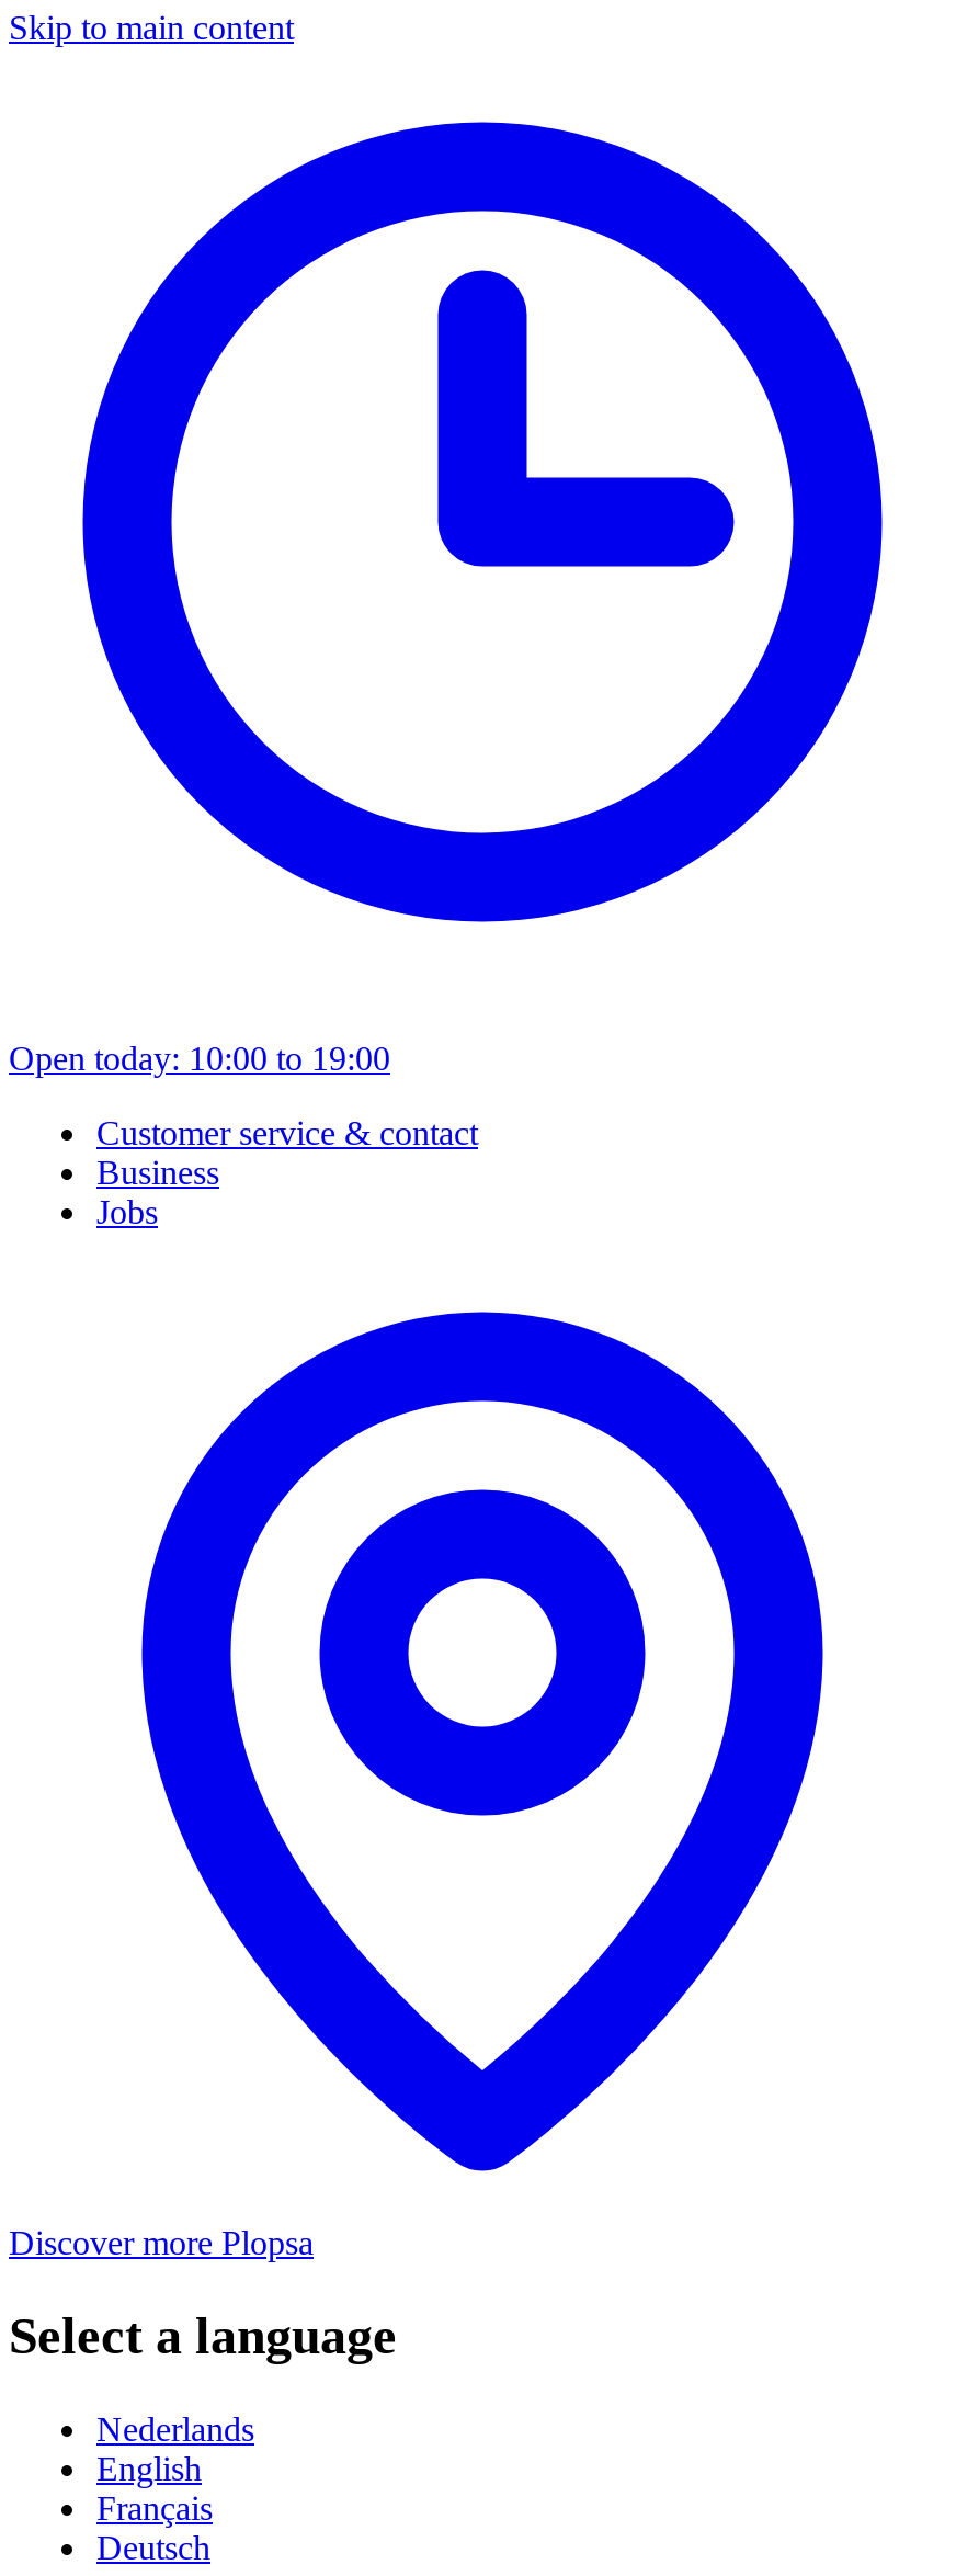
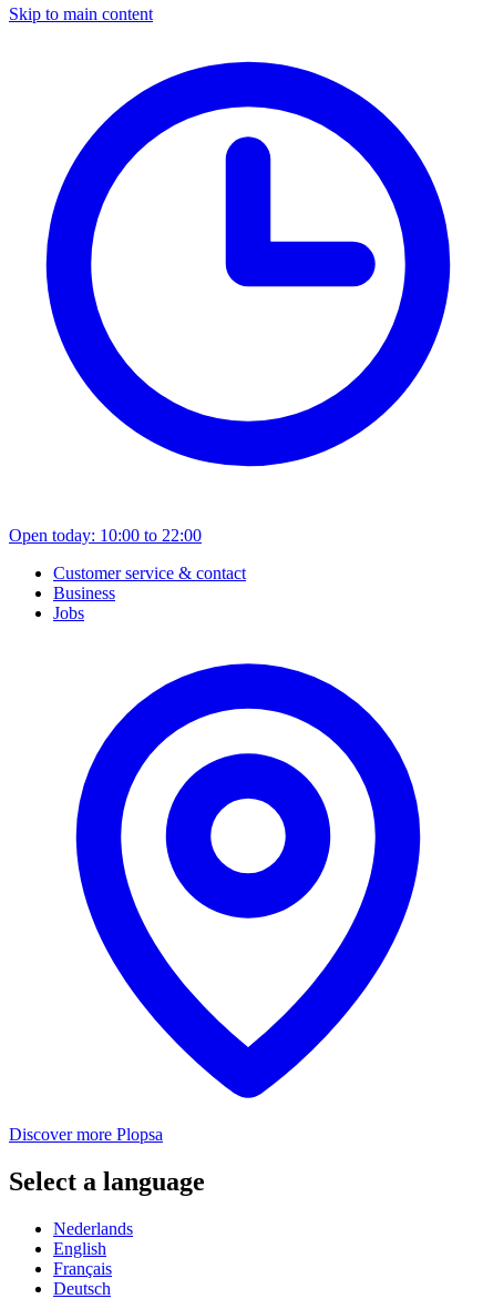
- Open today: 10:00 to 19:00
+ Open today: 10:00 to 22:00
